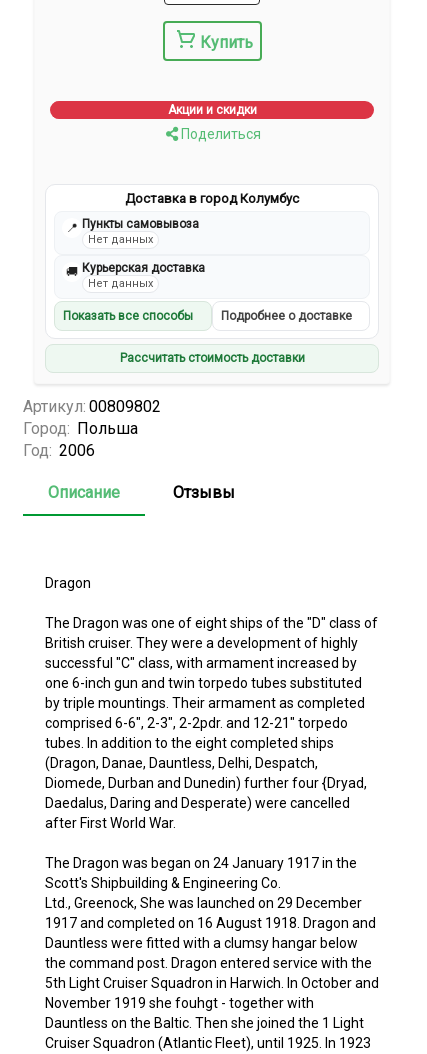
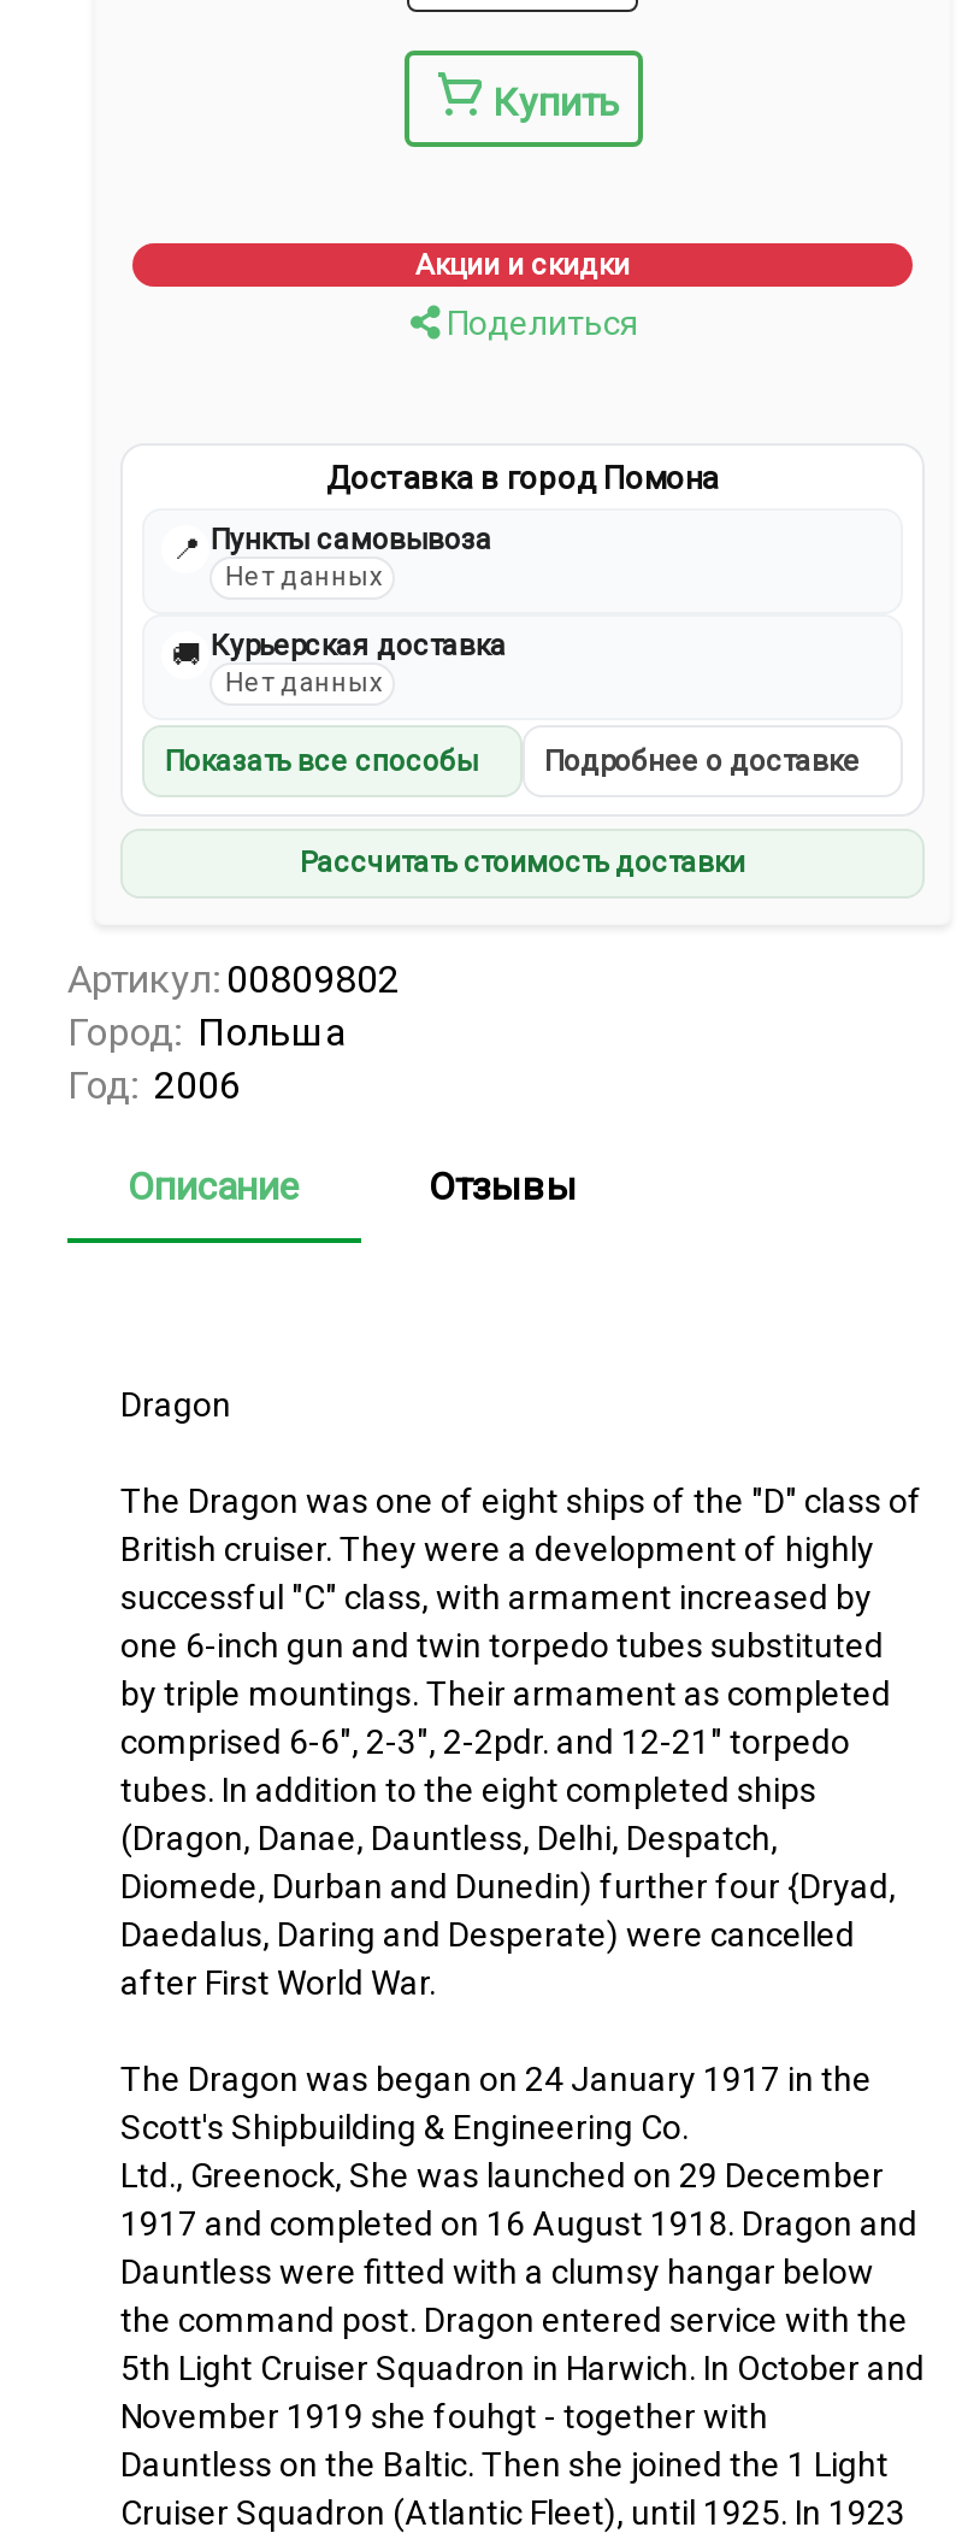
- Доставка в город Колумбус
+ Доставка в город Помона
